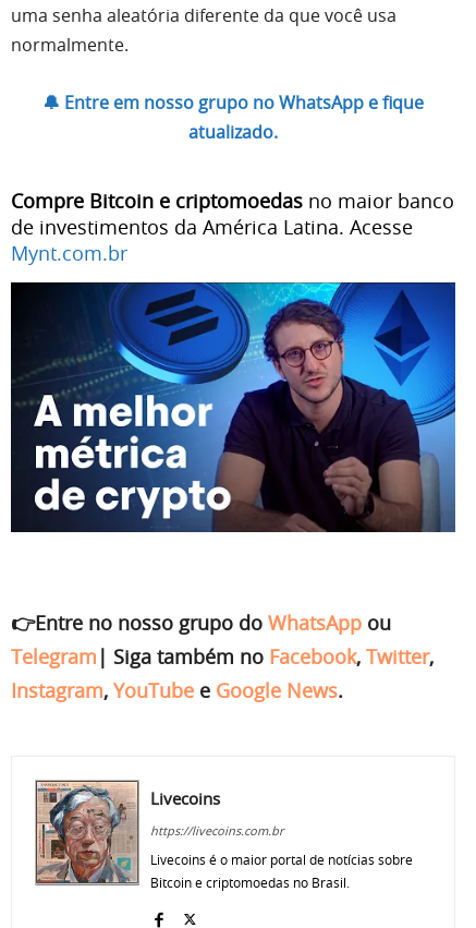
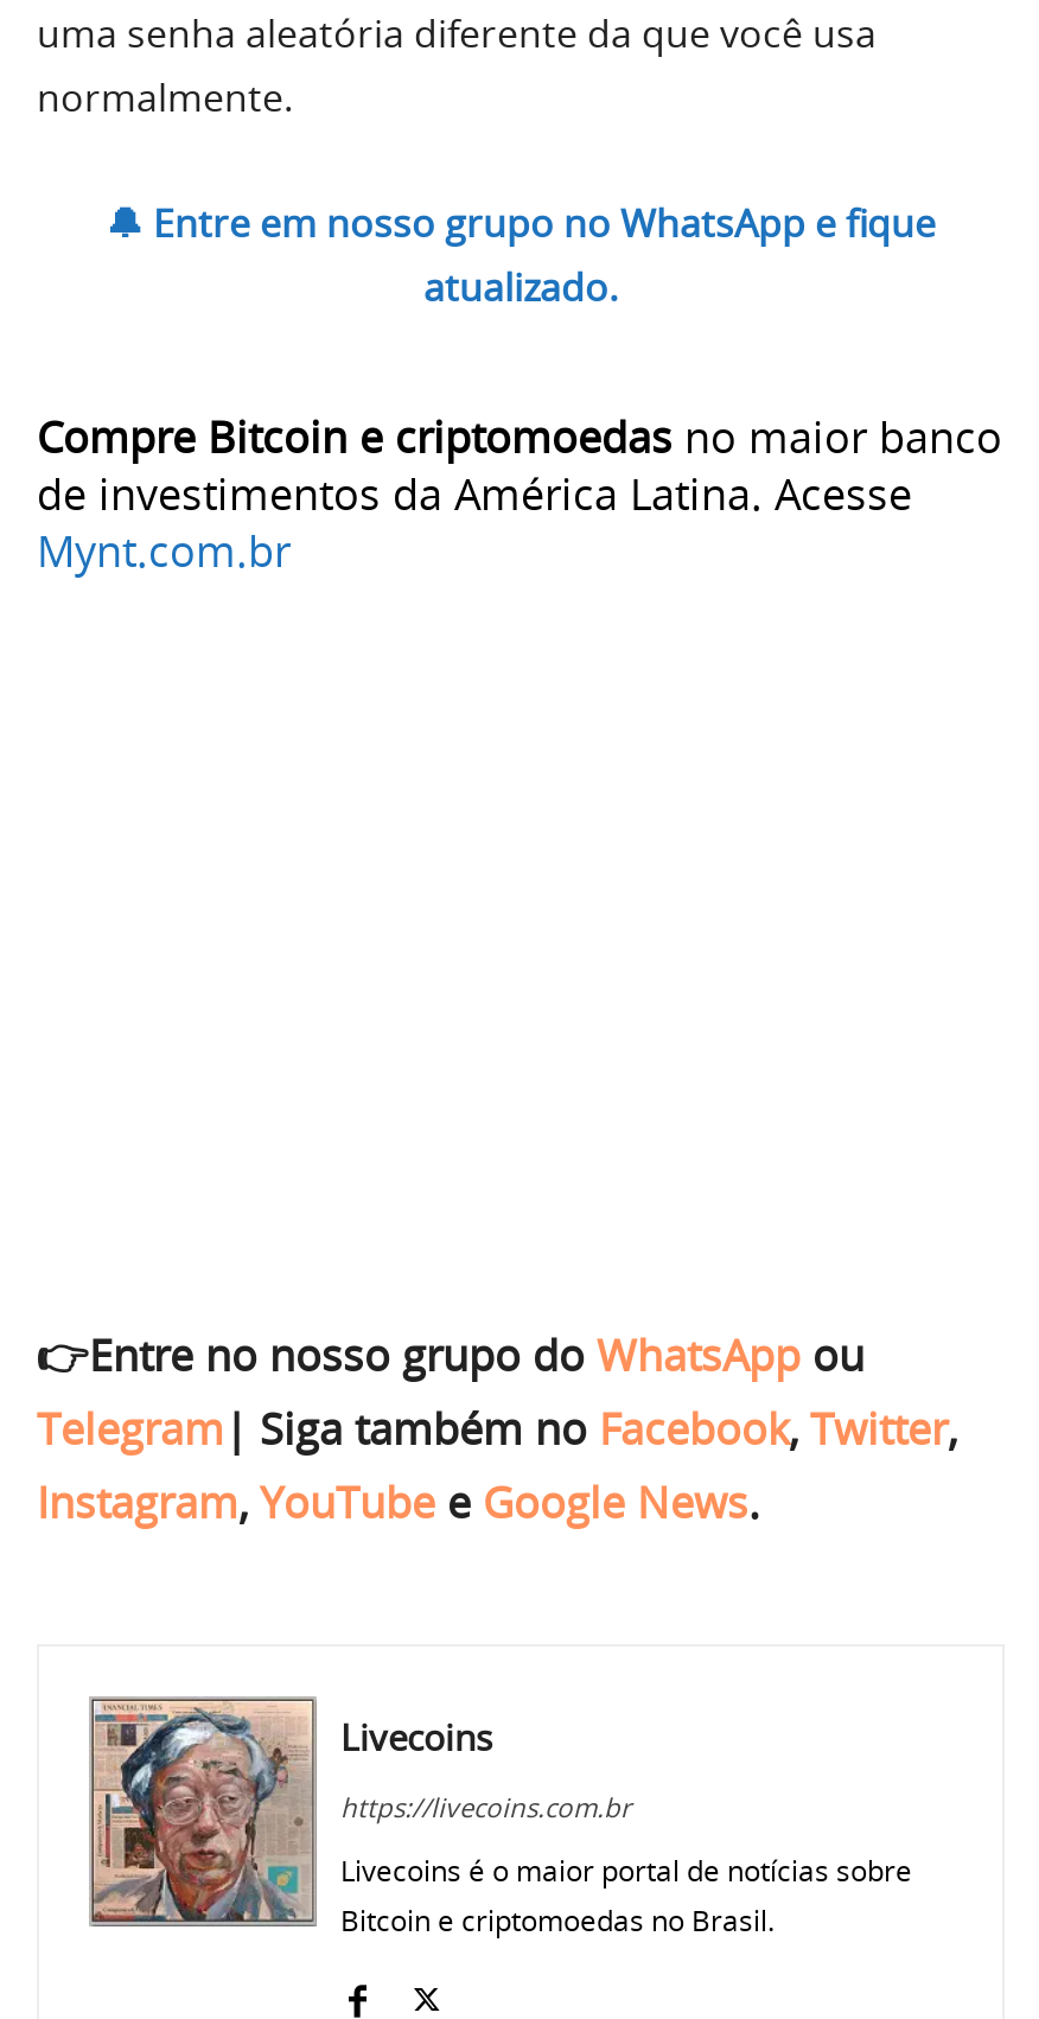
- [image]
